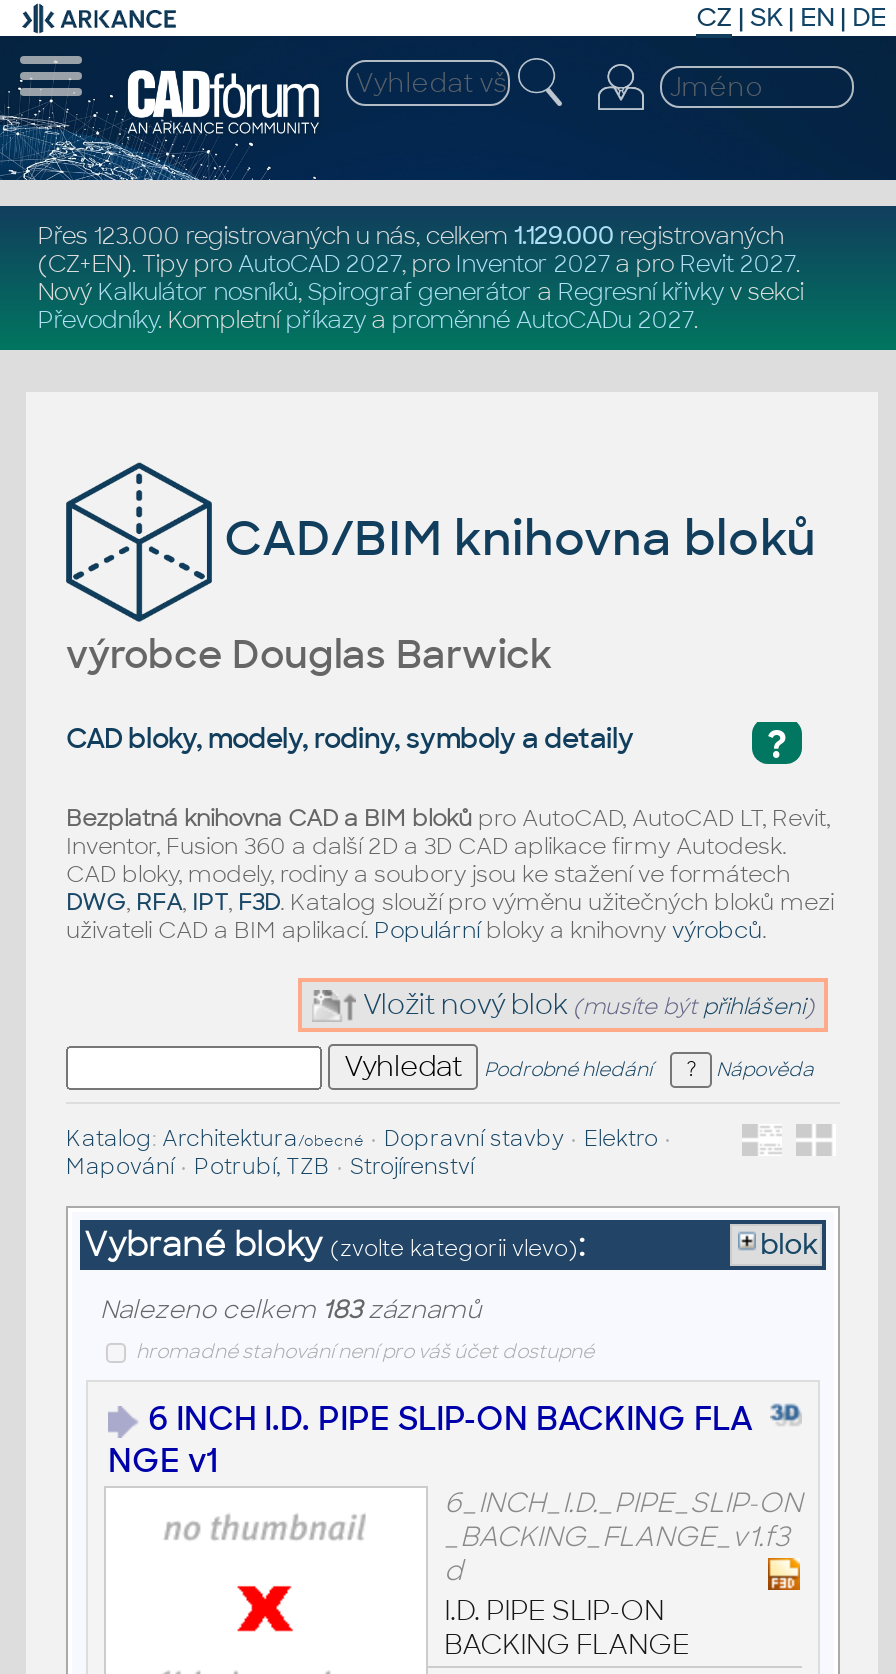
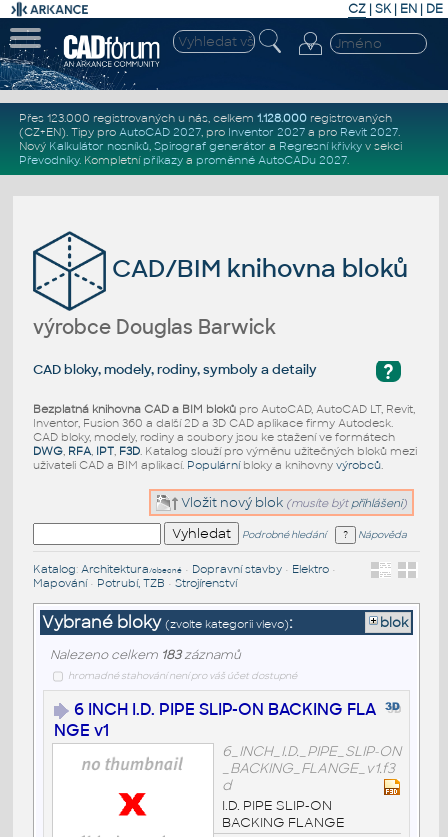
- Přes 123.000 registrovaných u nás, celkem 1.129.000 registrovaných
+ Přes 123.000 registrovaných u nás, celkem 1.128.000 registrovaných
